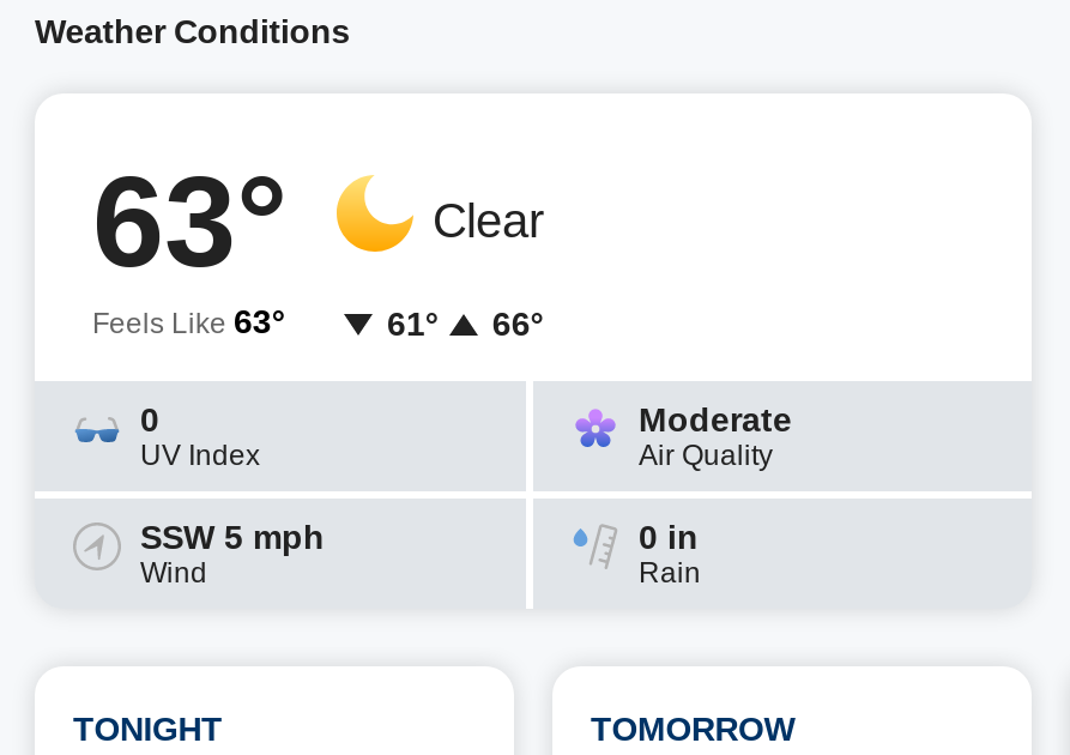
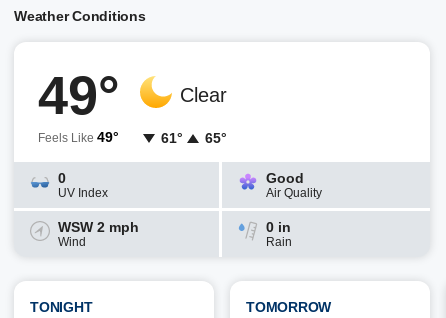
- 63°
+ 49°

- Feels Like 63°
+ Feels Like 49°

- 61° 66°
+ 61° 65°

- Moderate
+ Good

- SSW 5 mph
+ WSW 2 mph
